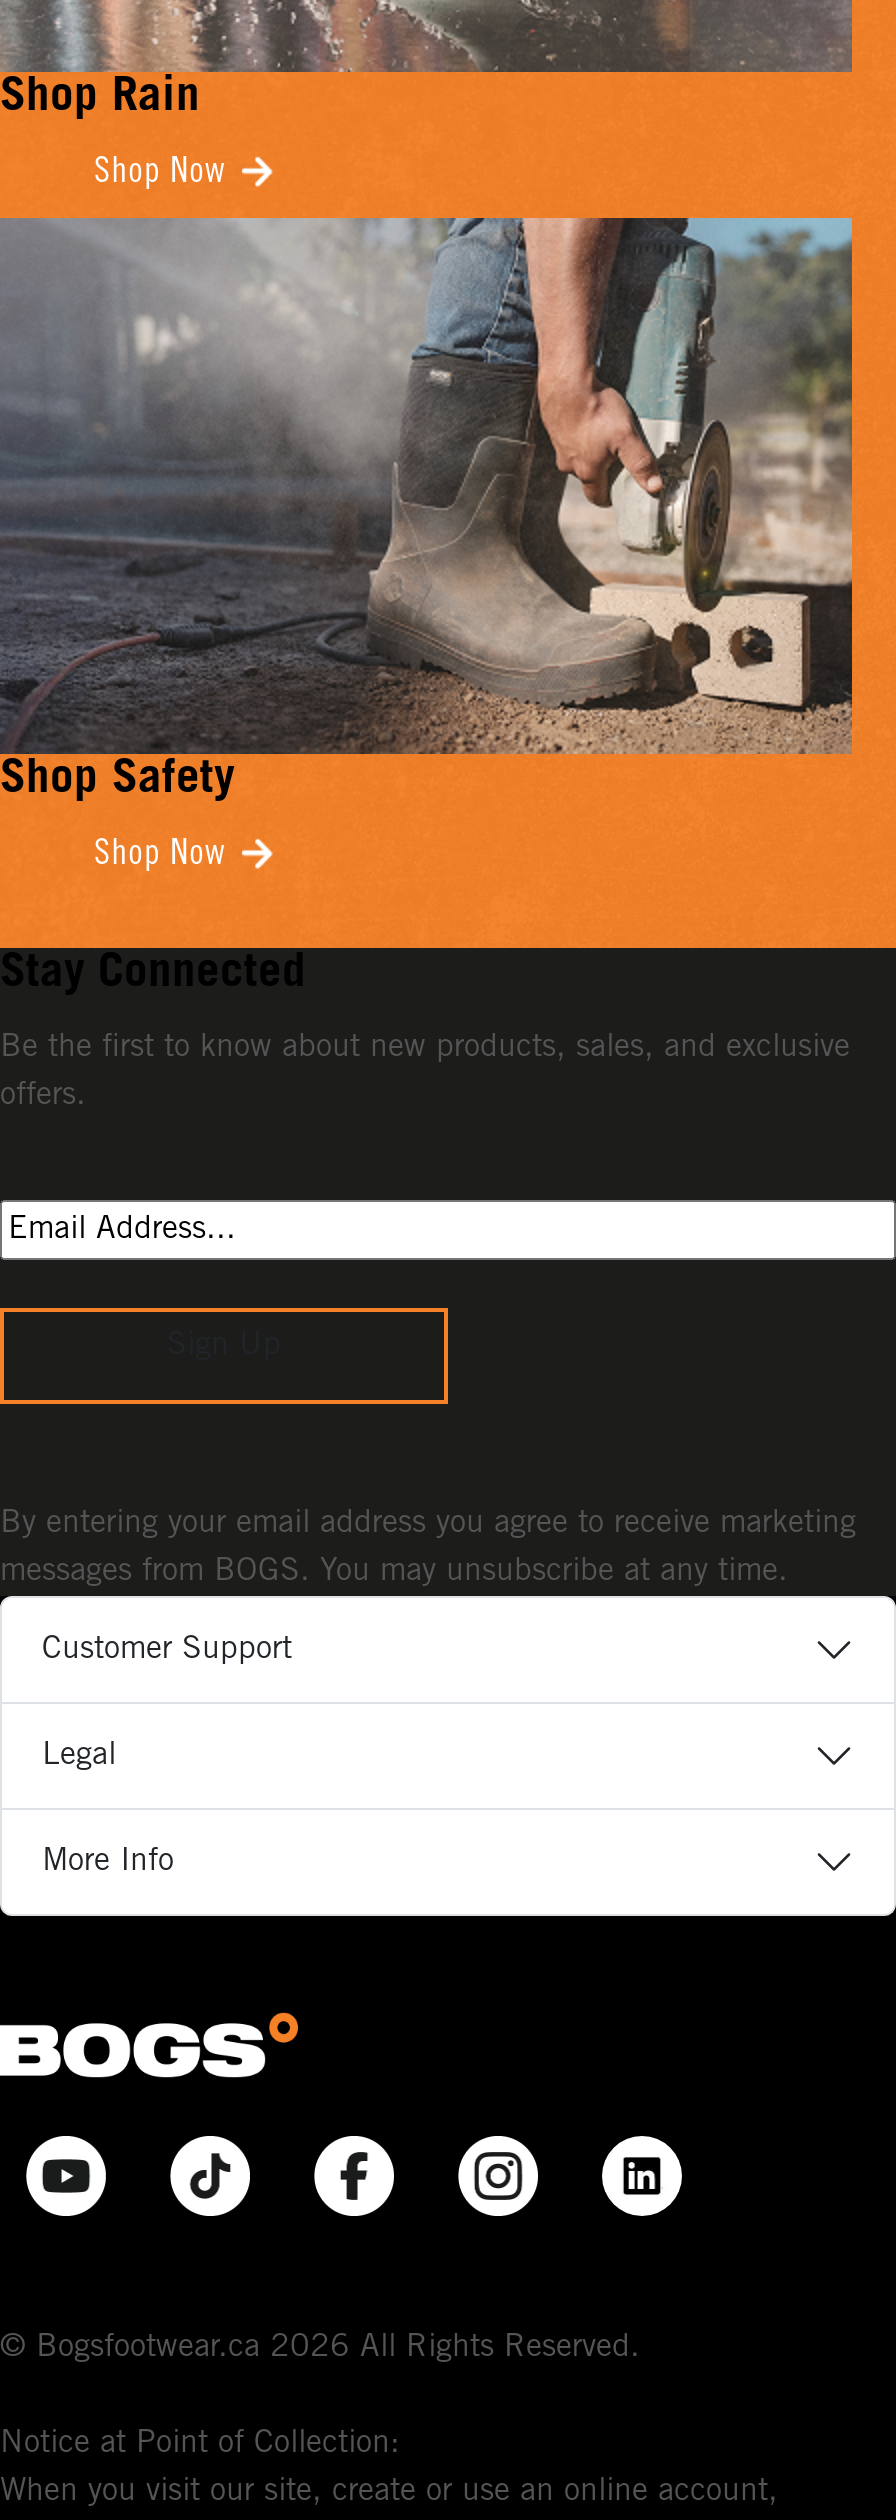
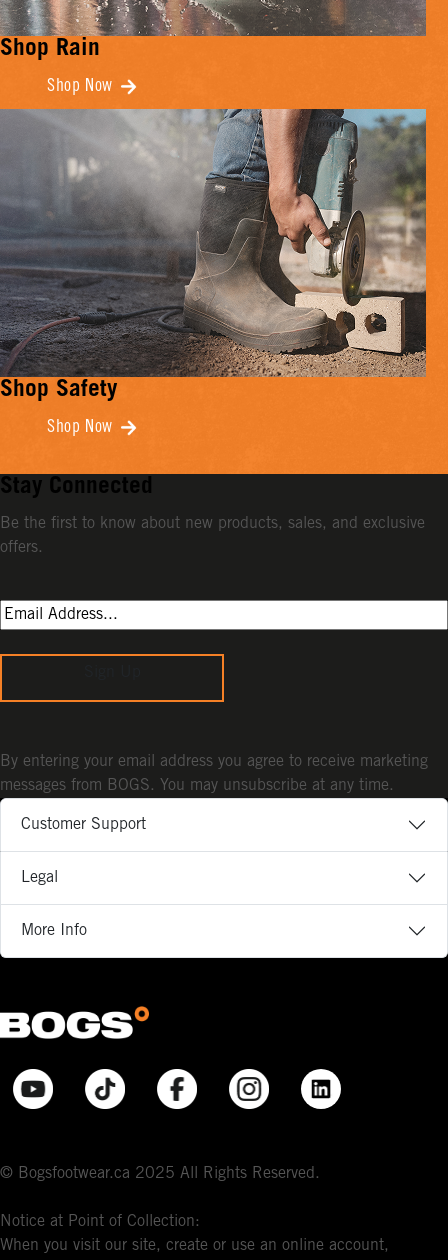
- © Bogsfootwear.ca 2026 All Rights Reserved.
+ © Bogsfootwear.ca 2025 All Rights Reserved.
